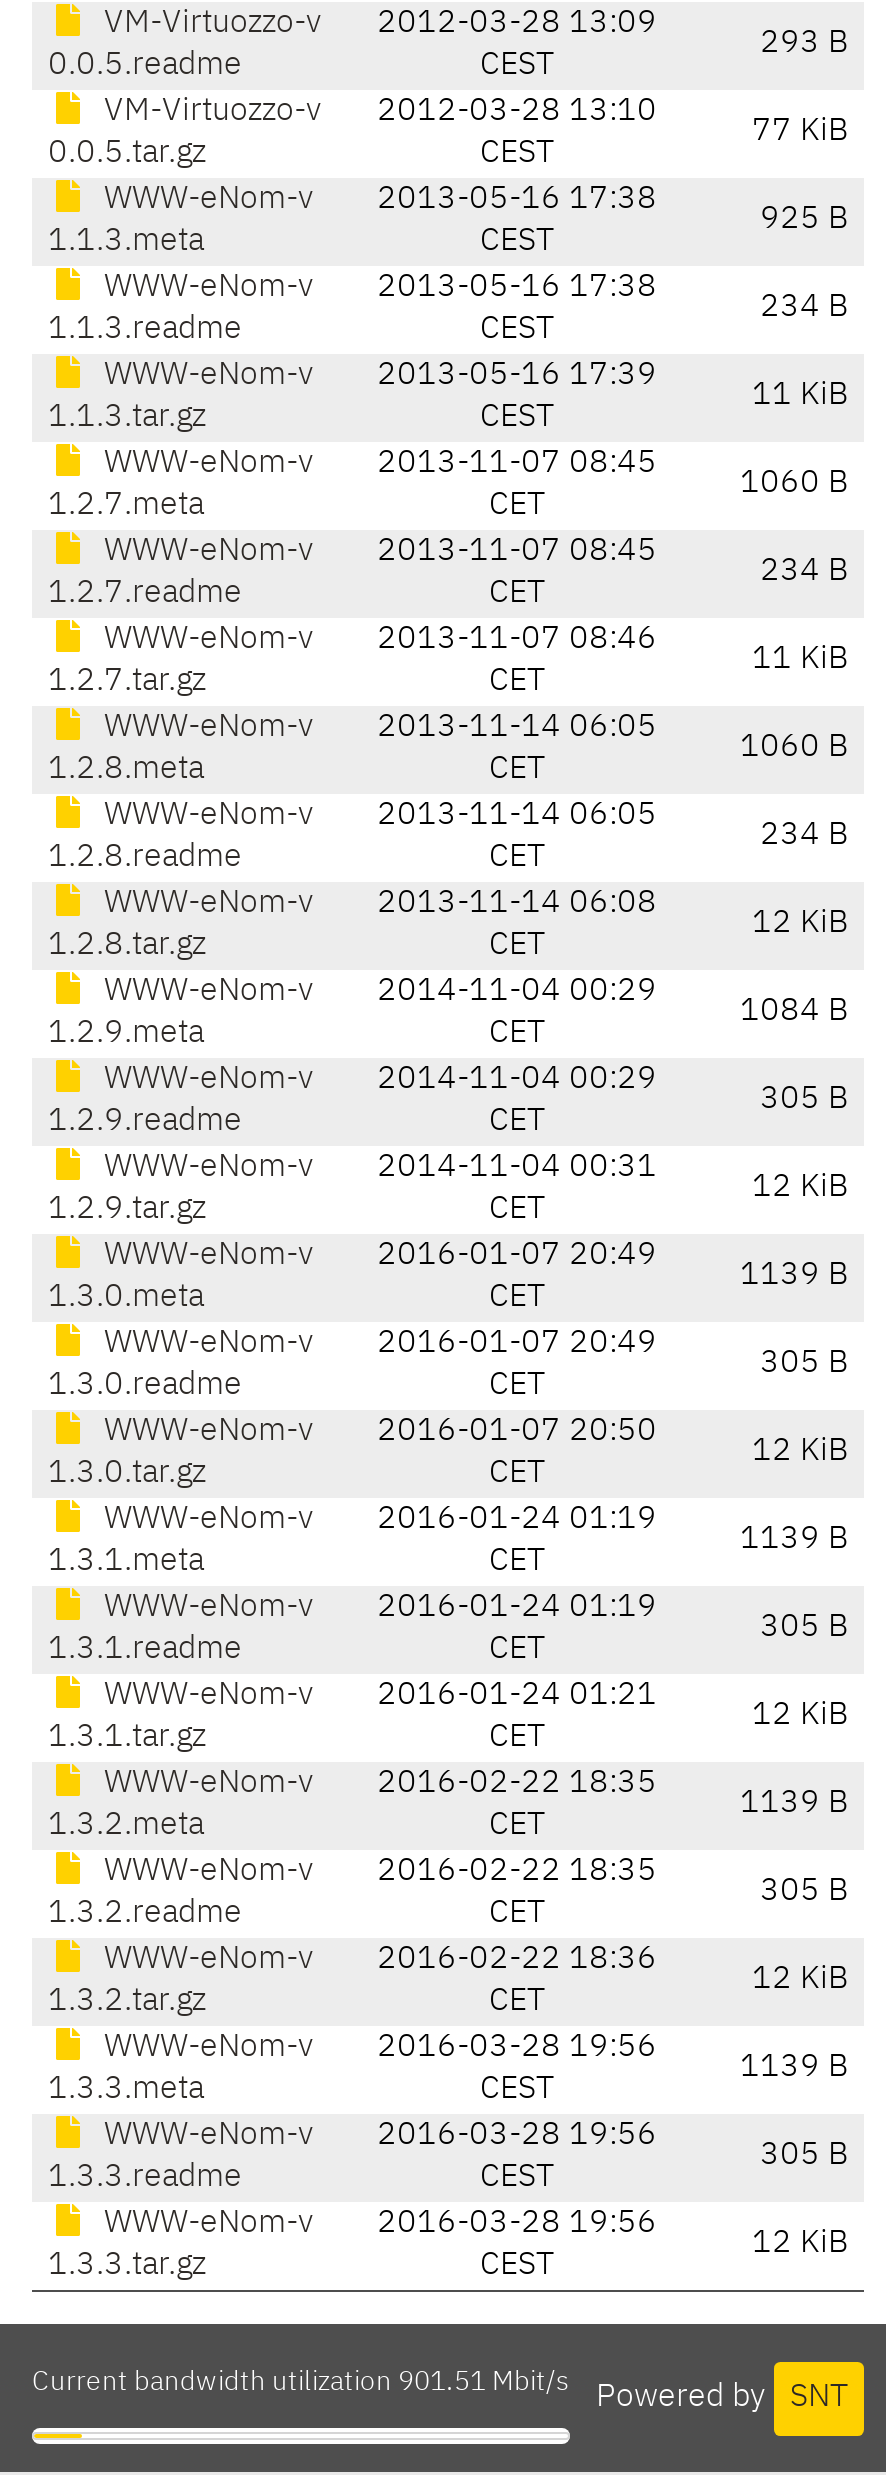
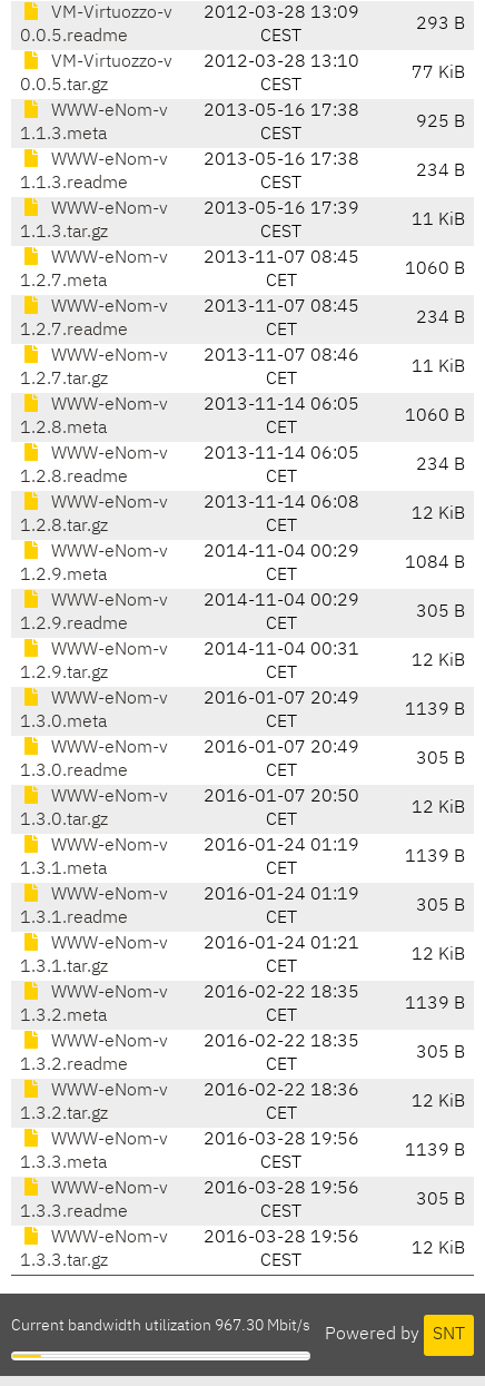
- Current bandwidth utilization 901.51 Mbit/s
+ Current bandwidth utilization 967.30 Mbit/s
